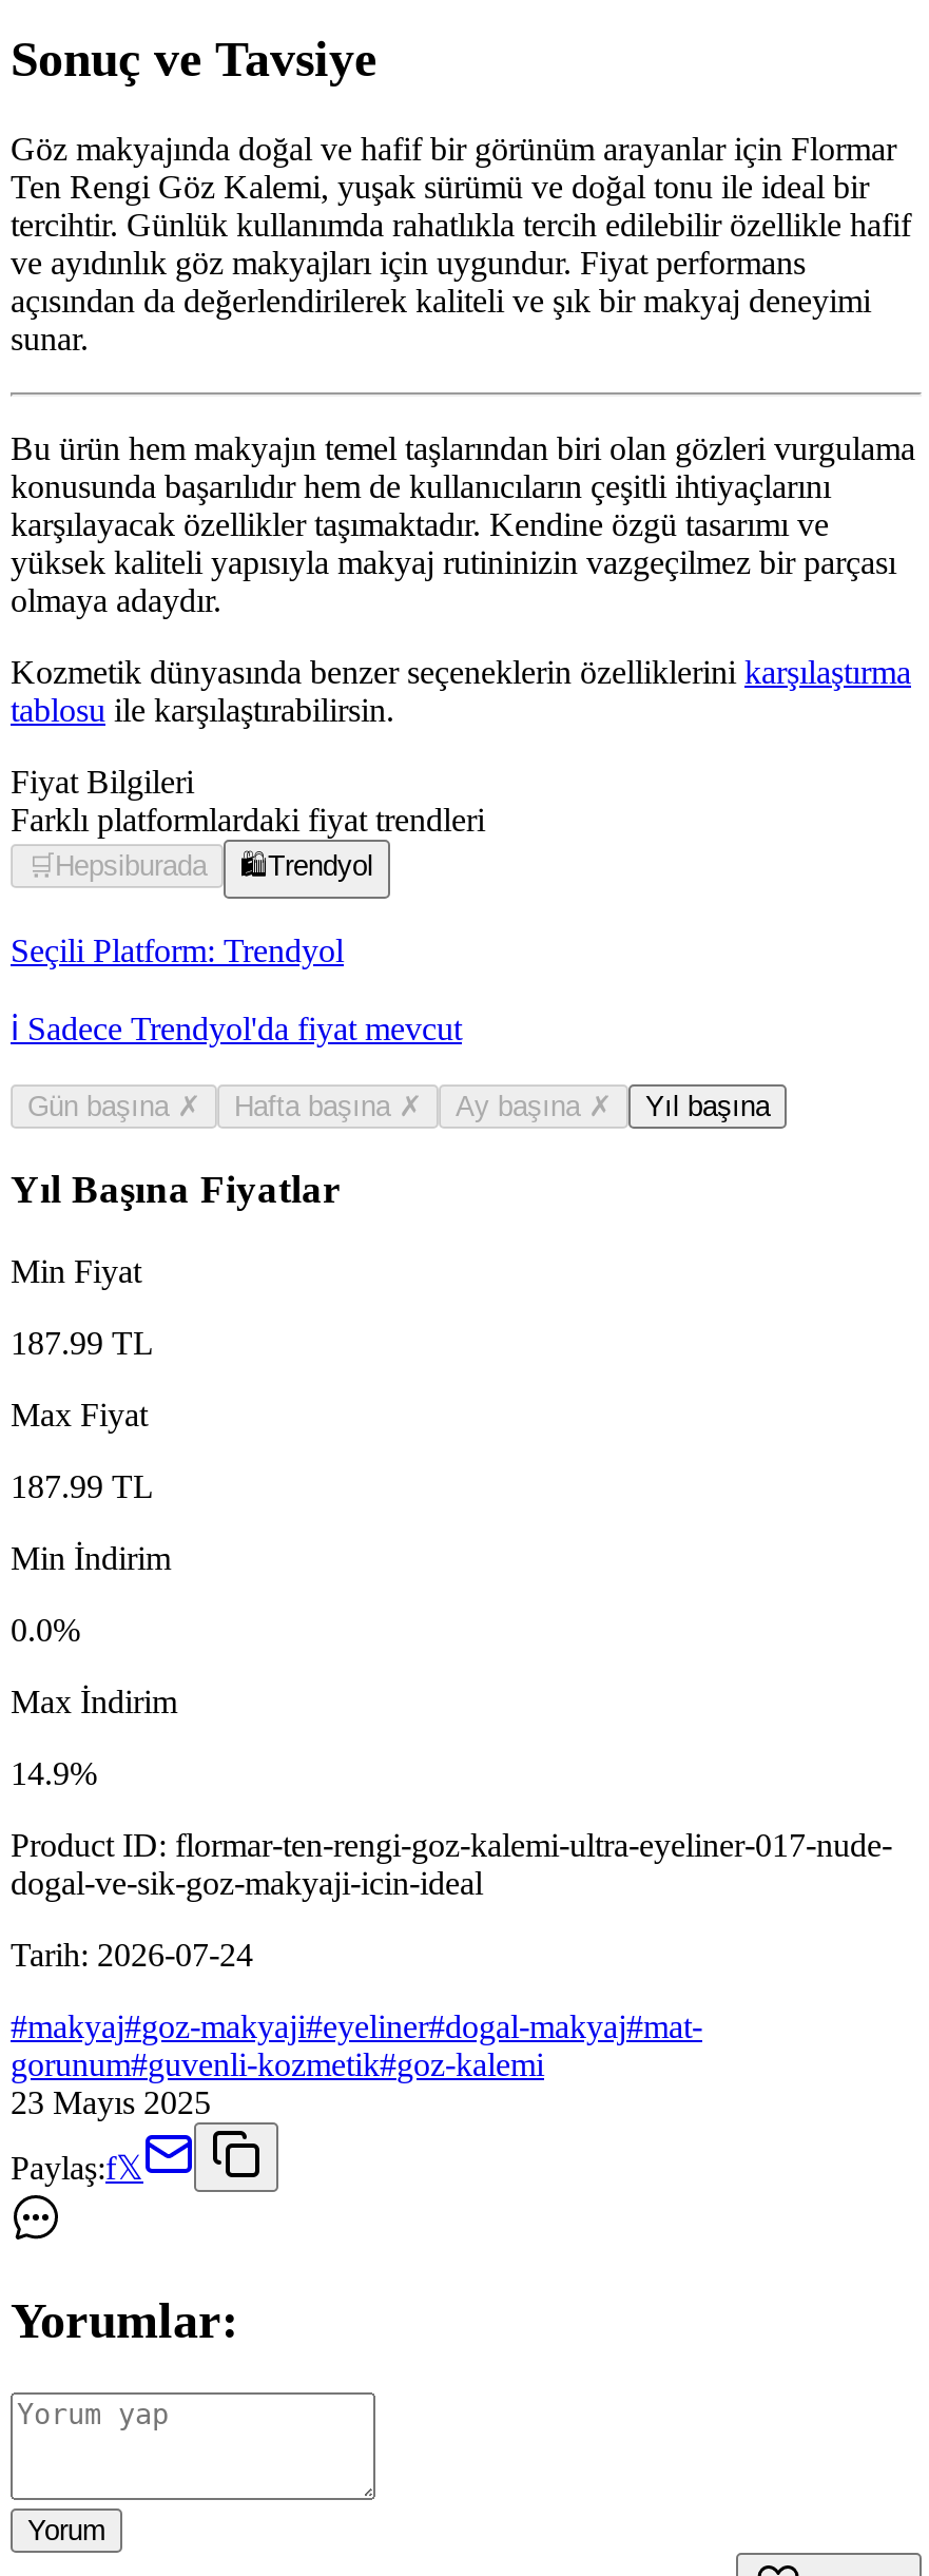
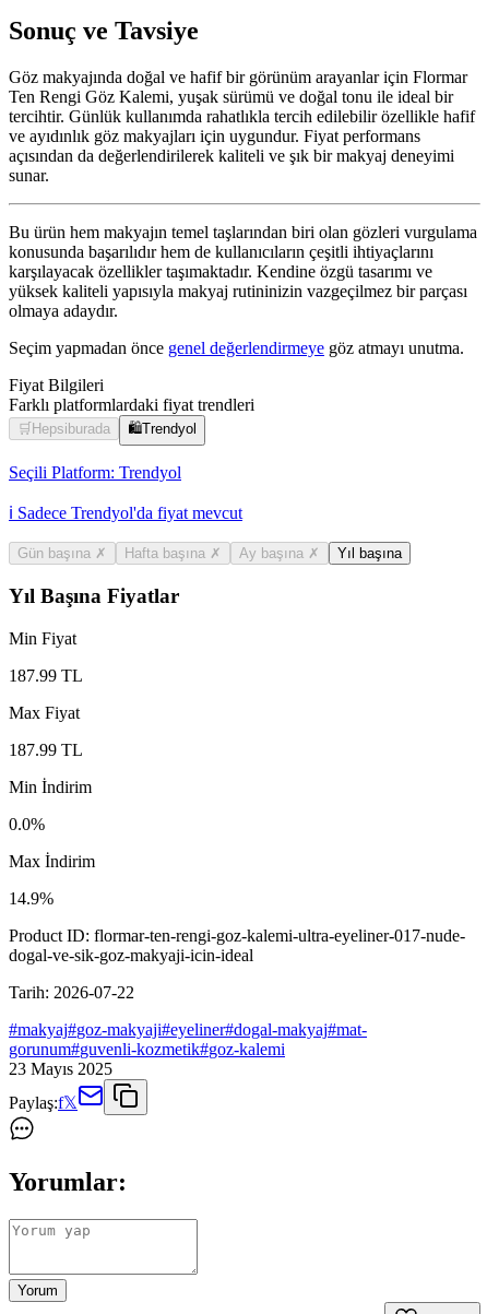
- Kozmetik dünyasında benzer seçeneklerin özelliklerini karşılaştırma
- tablosu ile karşılaştırabilirsin.
+ Seçim yapmadan önce genel değerlendirmeye göz atmayı unutma.

- Tarih: 2026-07-24
+ Tarih: 2026-07-22
